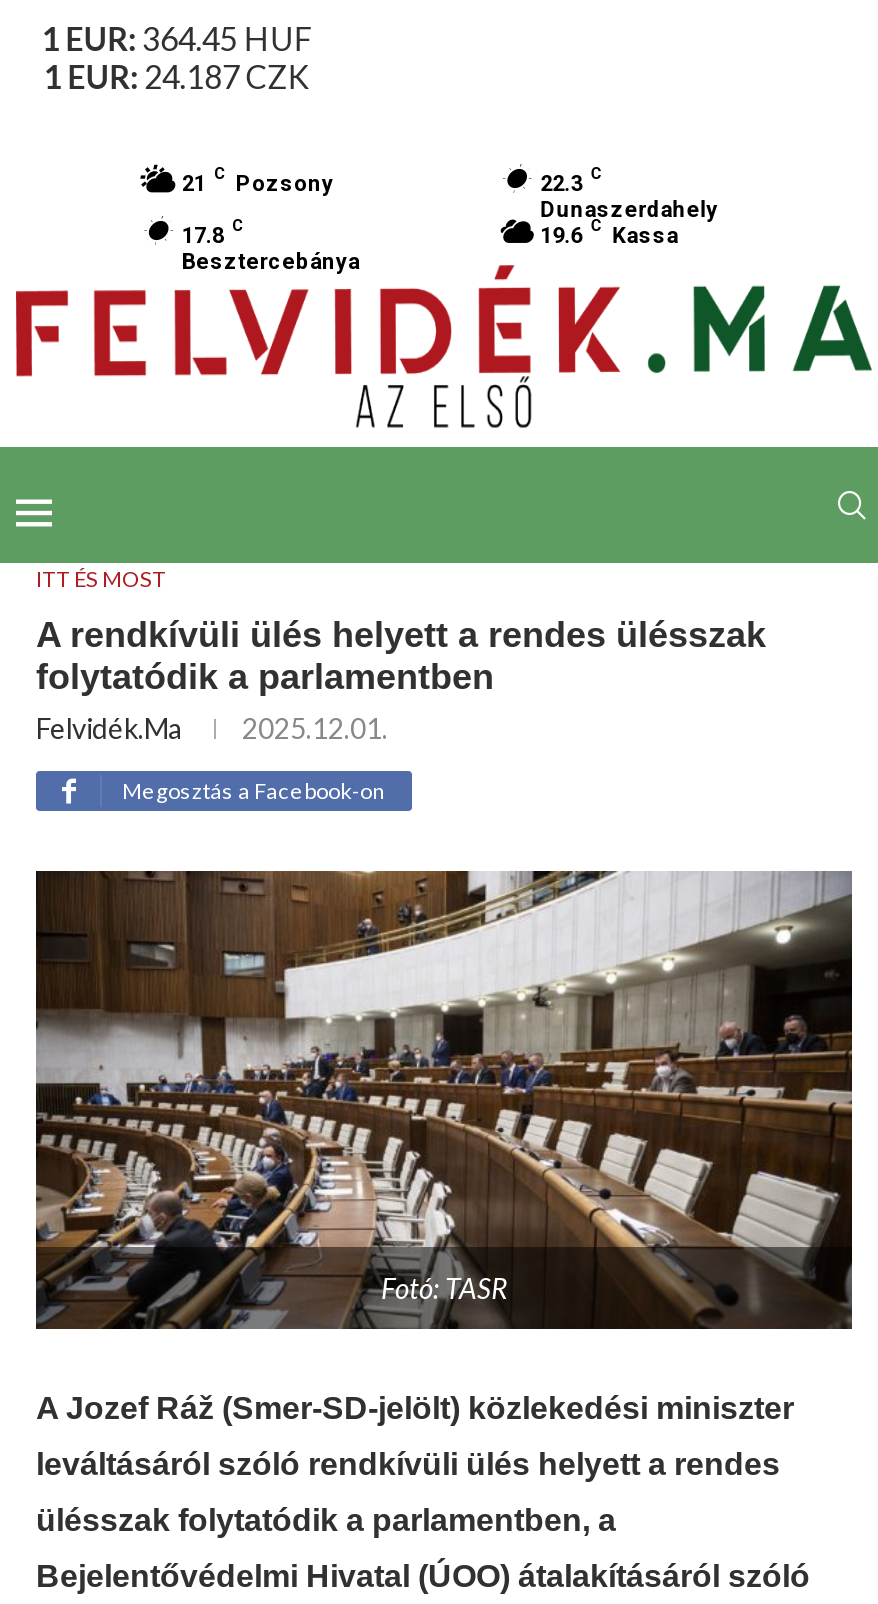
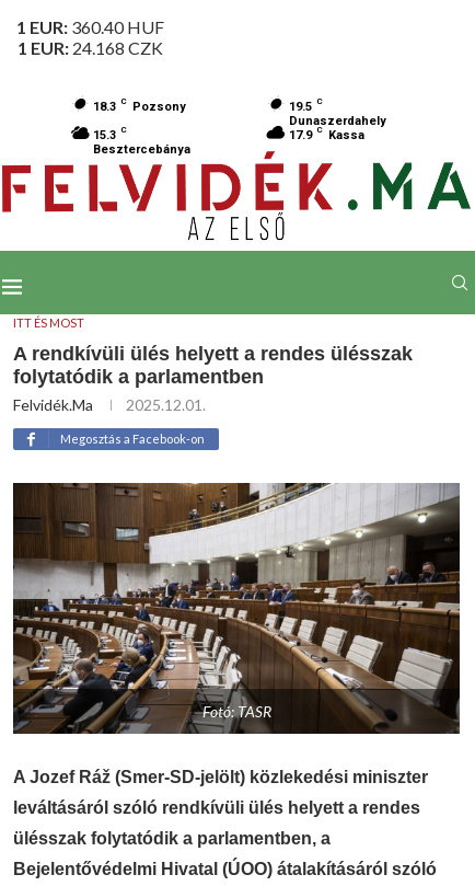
- 1 EUR: 364.45 HUF
+ 1 EUR: 360.40 HUF

- 1 EUR: 24.187 CZK
+ 1 EUR: 24.168 CZK

- 21 C Pozsony
+ 18.3 C Pozsony

- 22.3 C
+ 19.5 C

- 17.8 C
+ 15.3 C

- 19.6 C Kassa
+ 17.9 C Kassa
